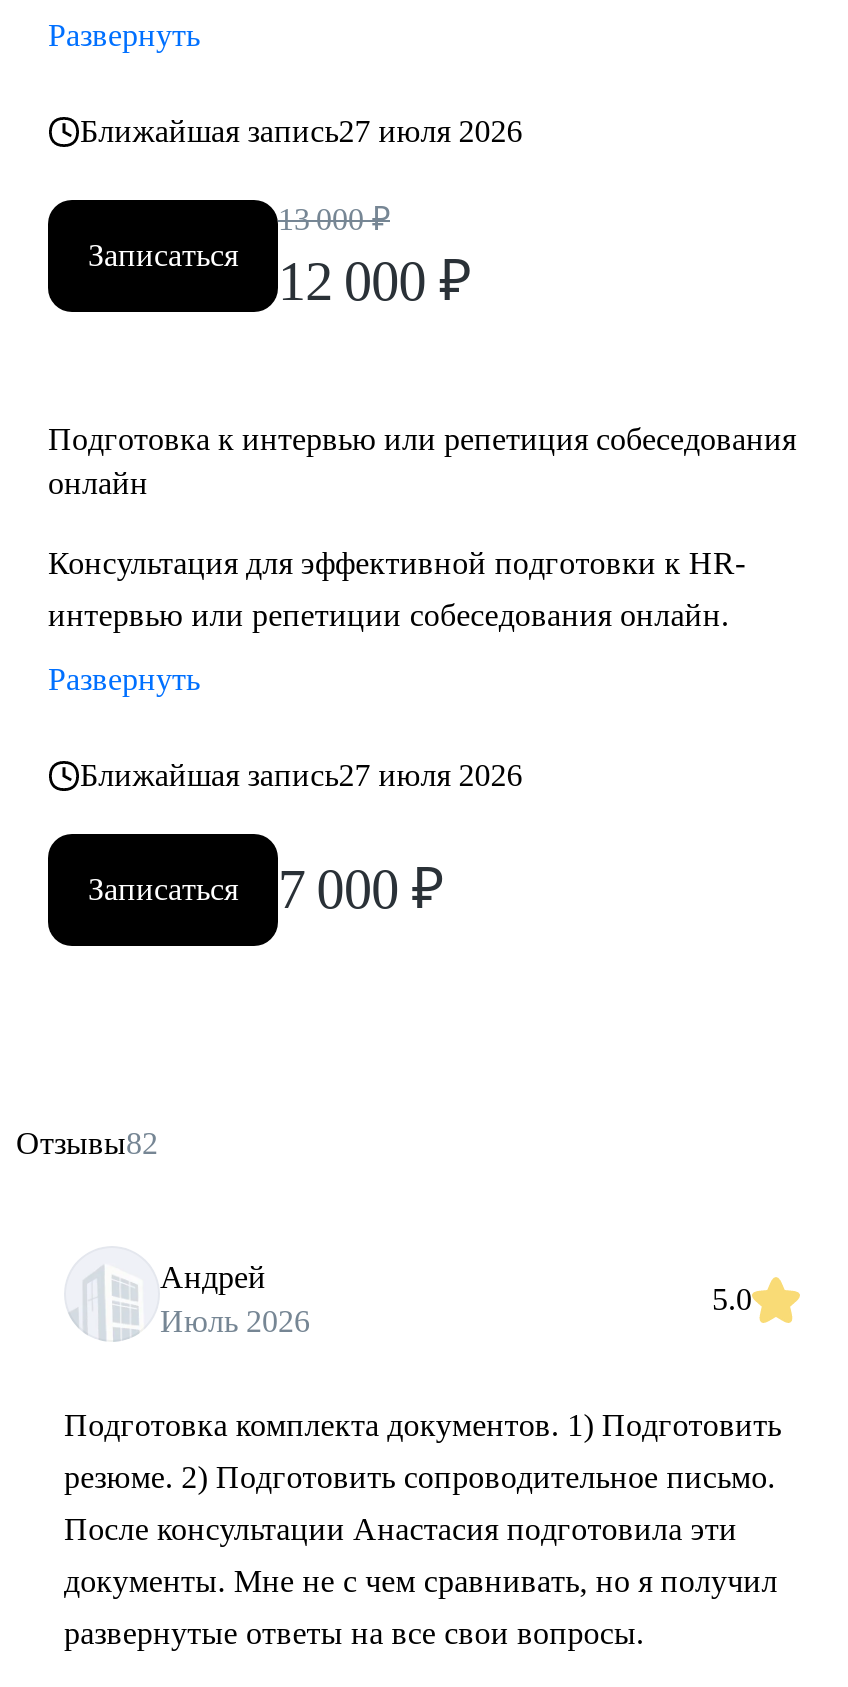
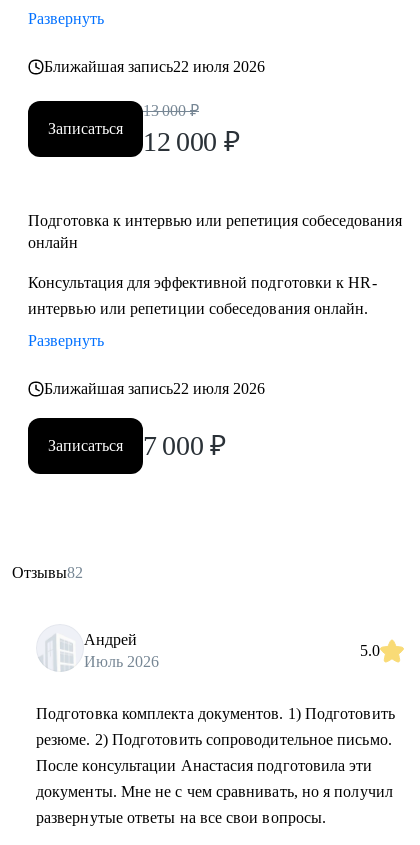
- Ближайшая запись27 июля 2026
+ Ближайшая запись22 июля 2026

- Ближайшая запись27 июля 2026
+ Ближайшая запись22 июля 2026
